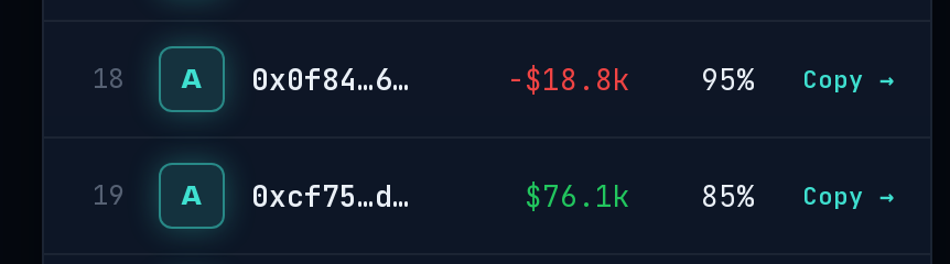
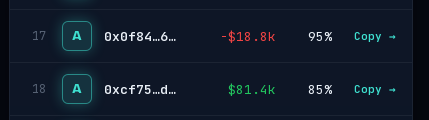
- 18 A
+ 17 A

- 19 A
+ 18 A

- $76.1k
+ $81.4k
